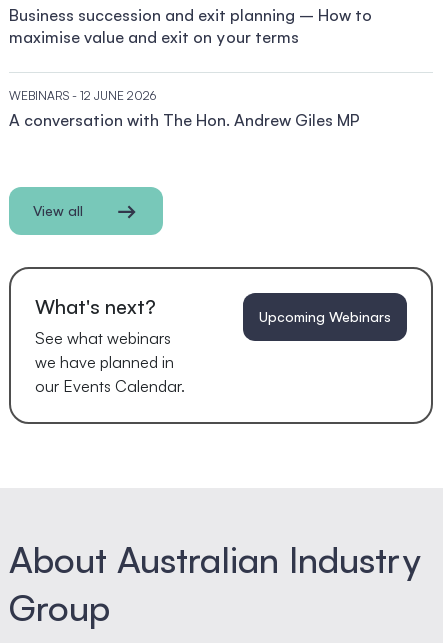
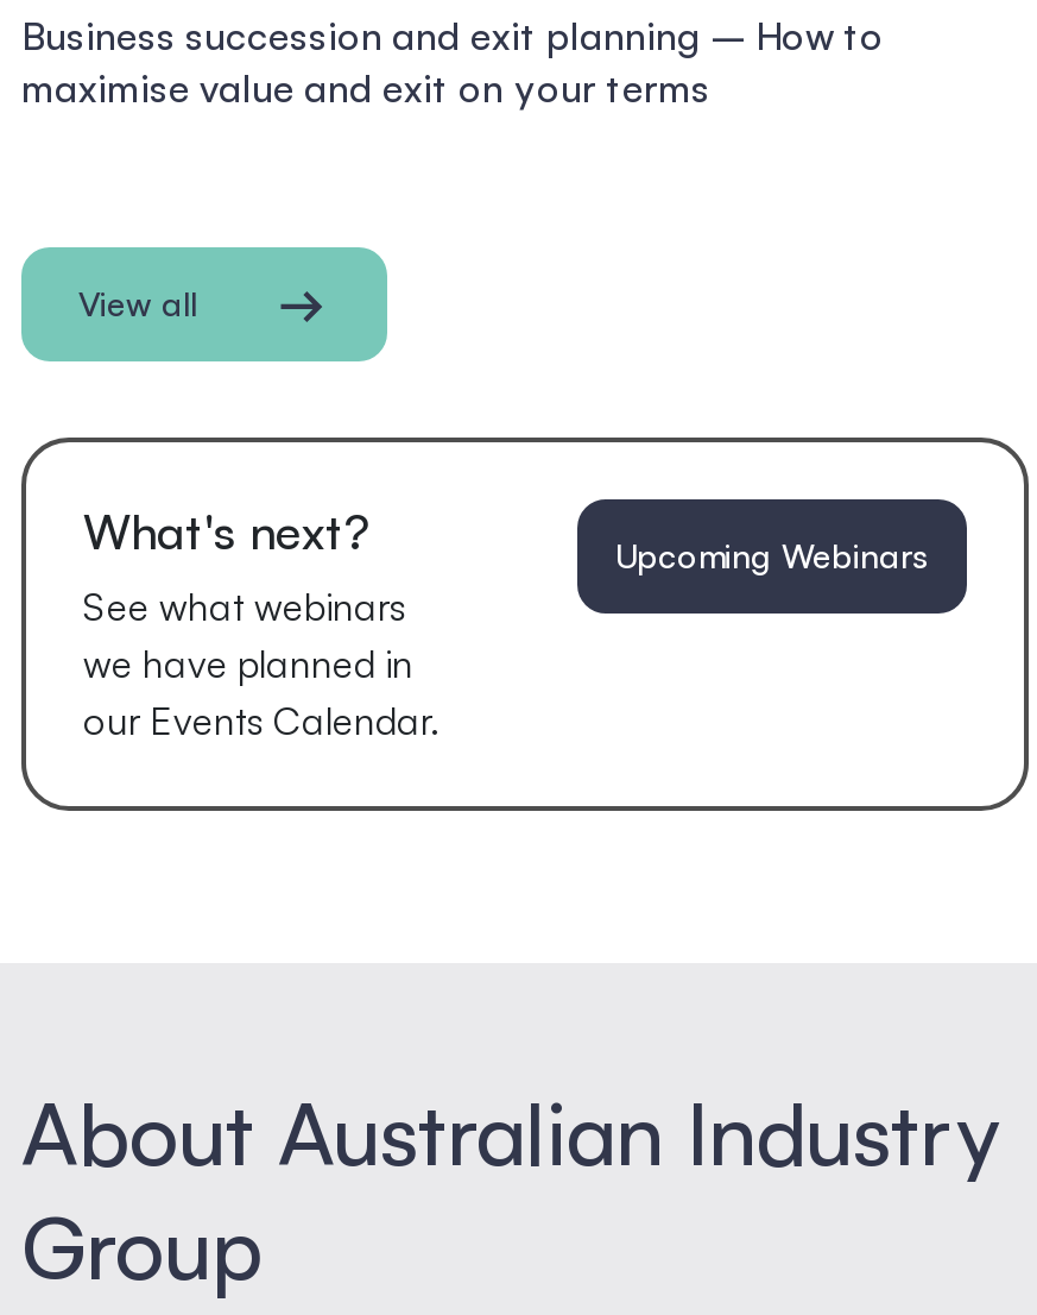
- WEBINARS - 12 JUNE 2026
- A conversation with The Hon. Andrew Giles MP
